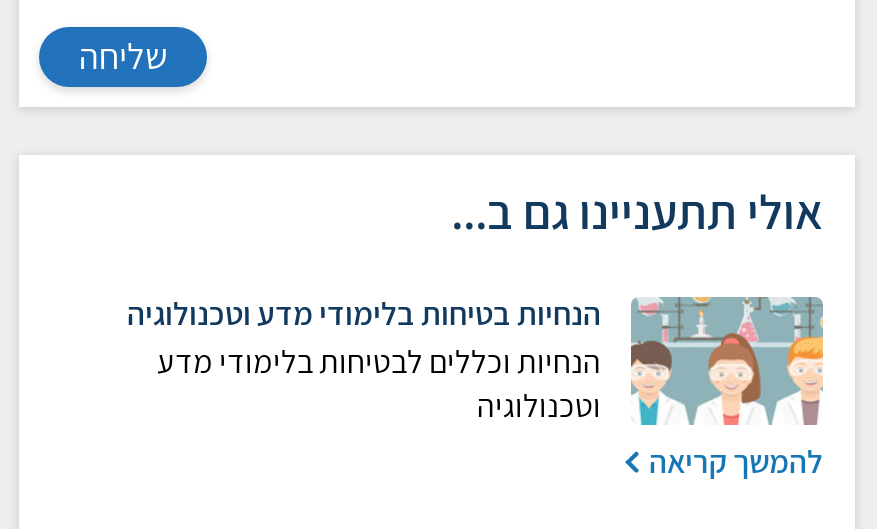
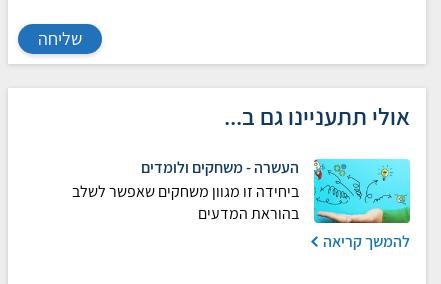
- [image]
- הנחיות בטיחות בלימודי מדע וטכנולוגיה
- הנחיות וכללים לבטיחות בלימודי מדע
- וטכנולוגיה
+ [image]
+ העשרה - משחקים ולומדים
+ ביחידה זו מגוון משחקים שאפשר לשלב
+ בהוראת המדעים
